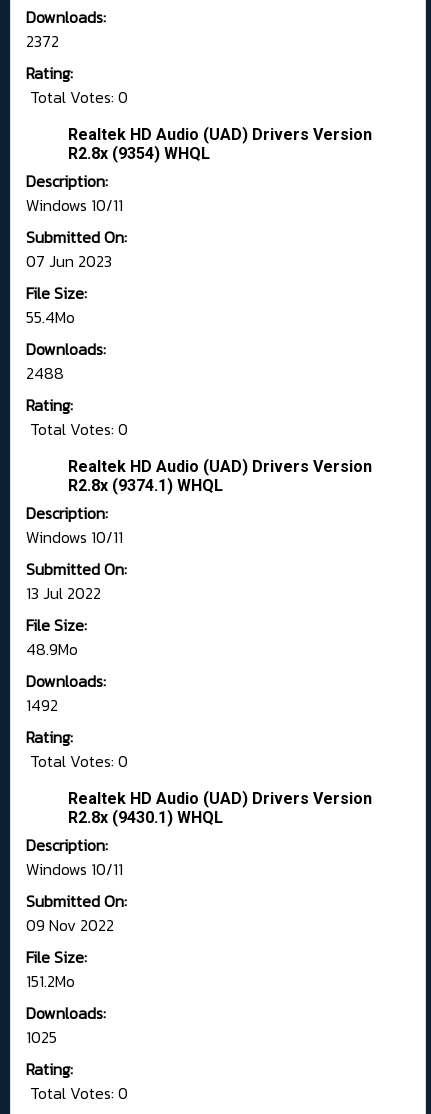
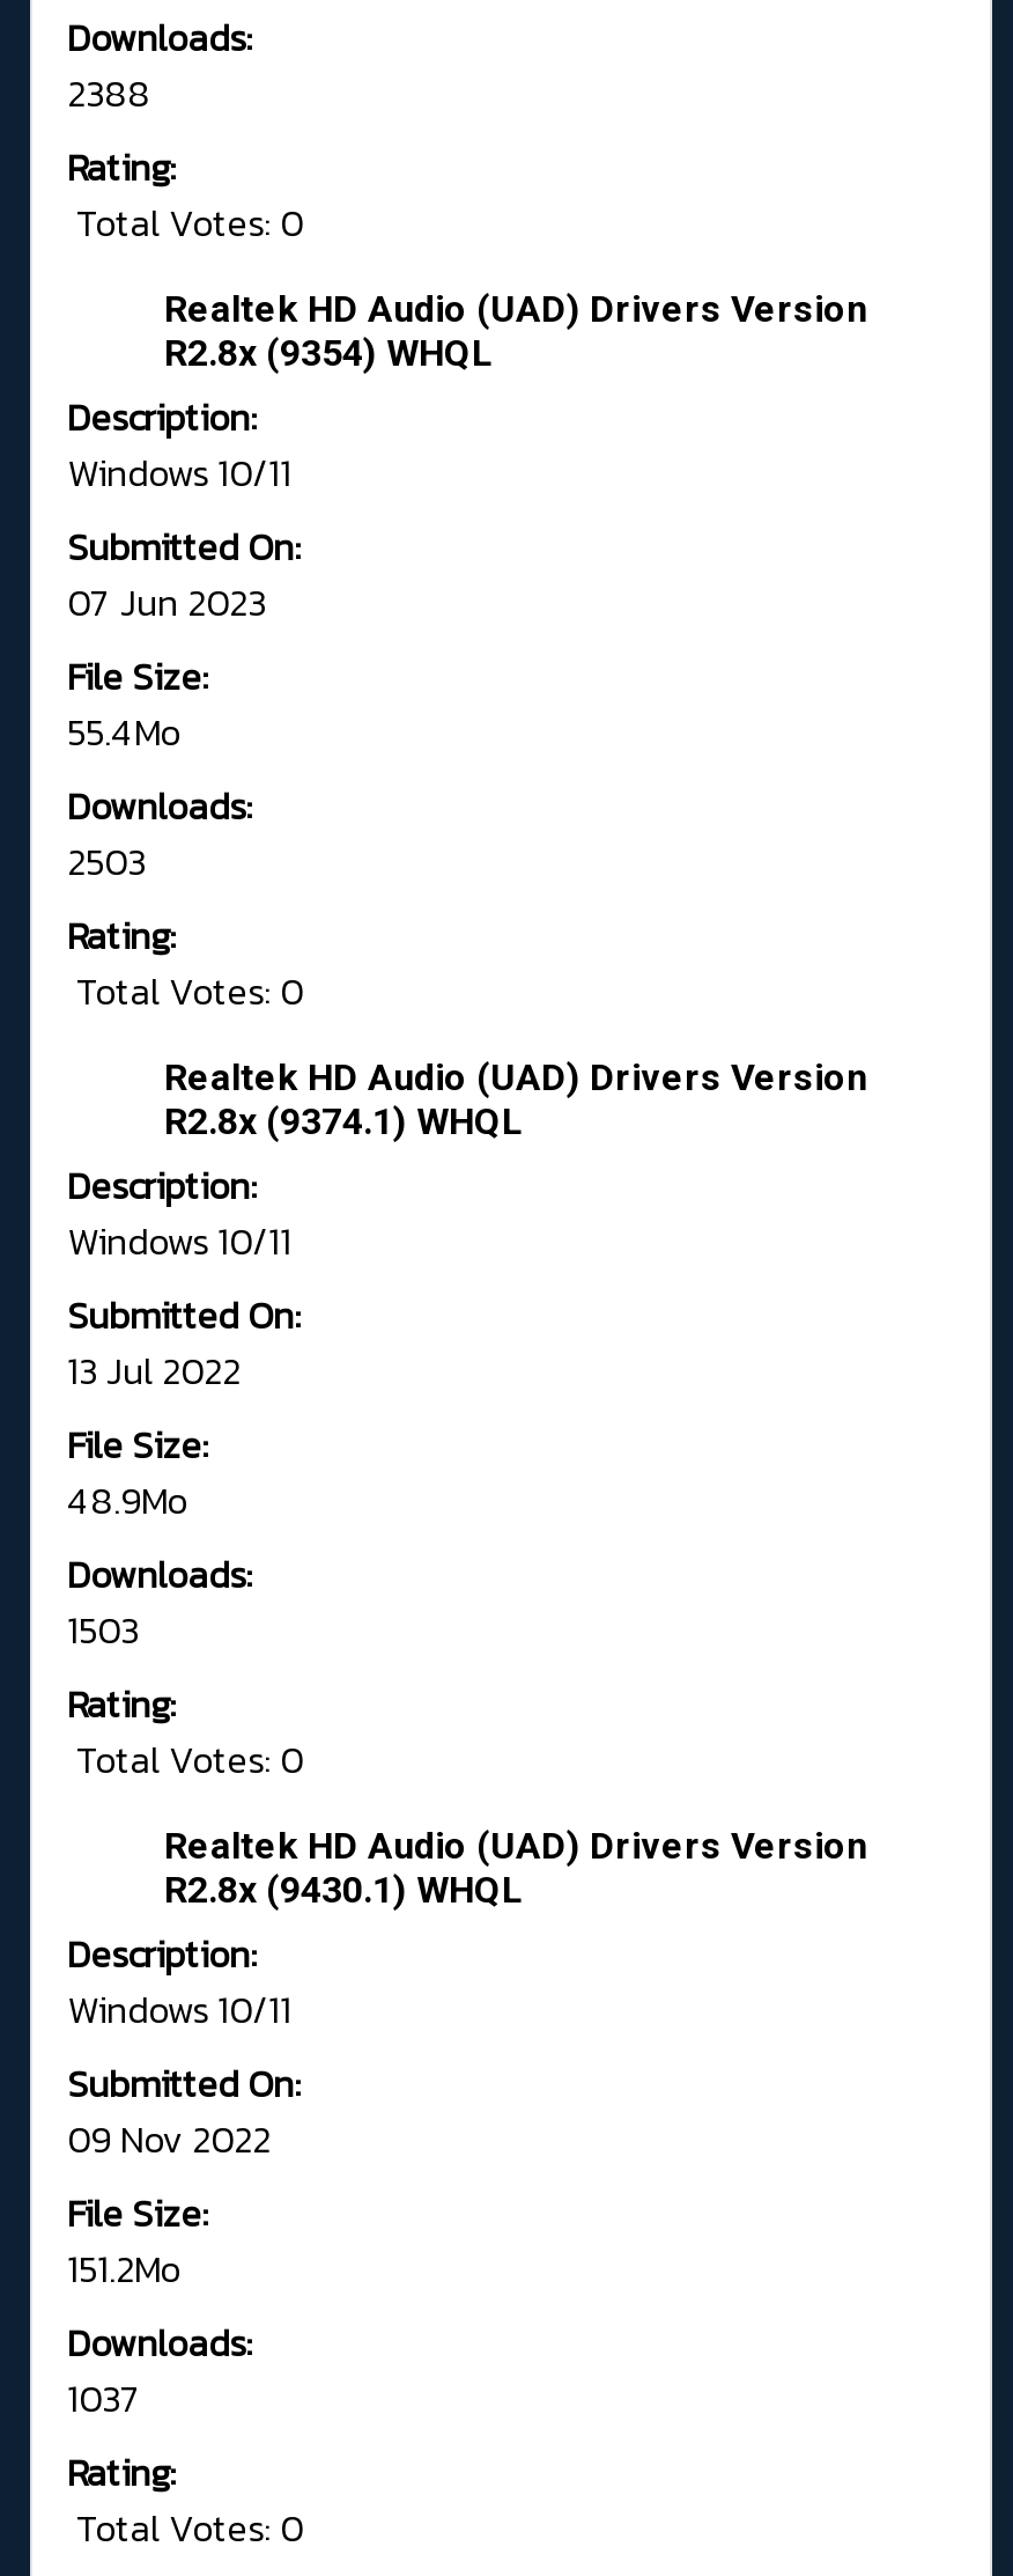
- 2372
+ 2388

- 2488
+ 2503

- 1492
+ 1503

- 1025
+ 1037
